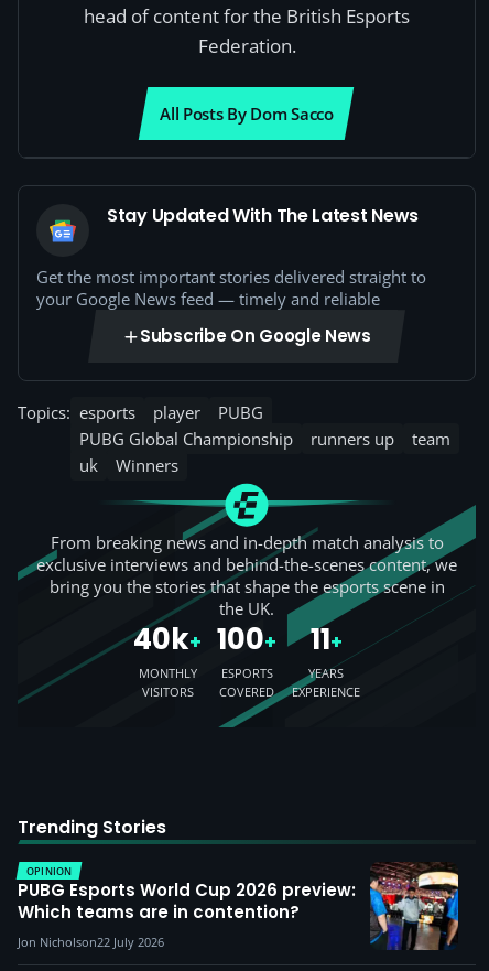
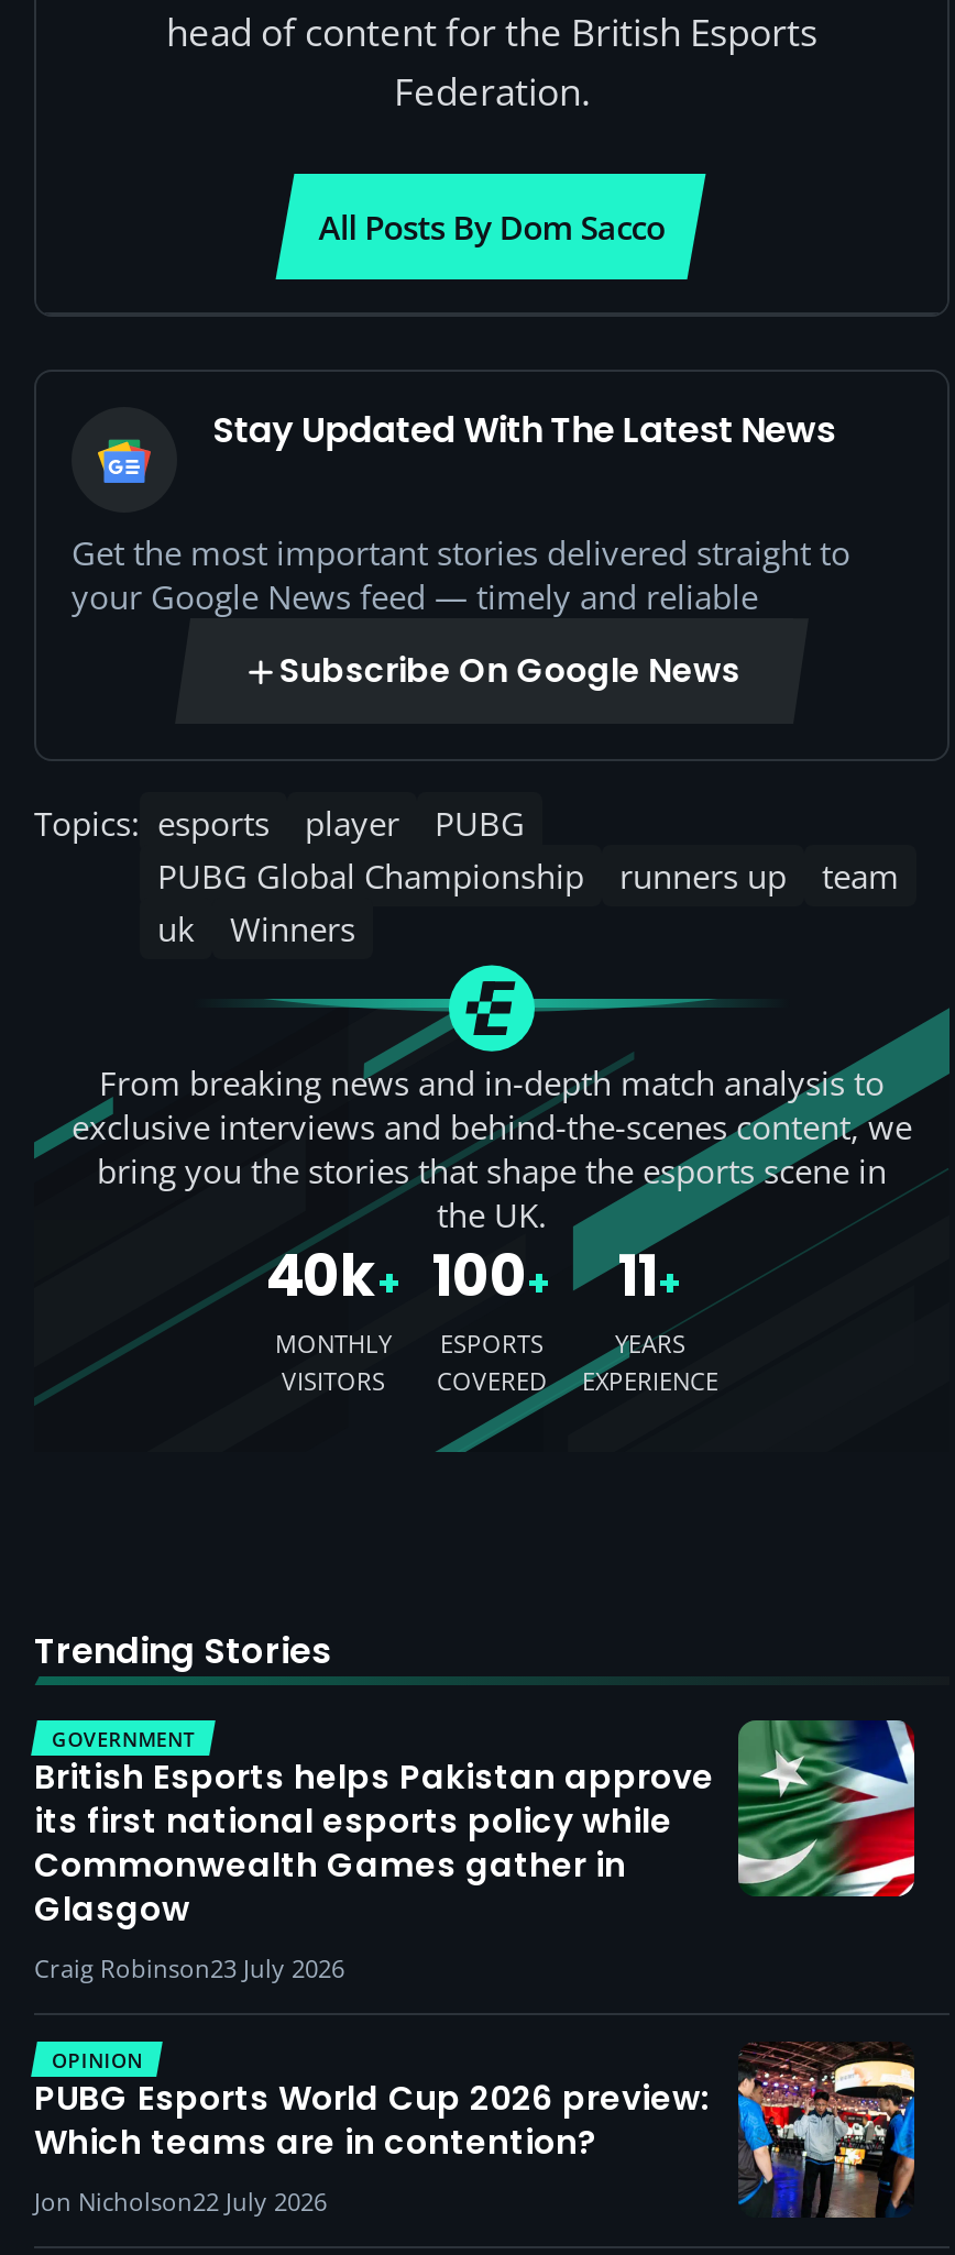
+ [image]
+ GOVERNMENT
+ British Esports helps Pakistan approve
+ its first national esports policy while
+ Commonwealth Games gather in
+ Glasgow
+ Craig Robinson23 July 2026
